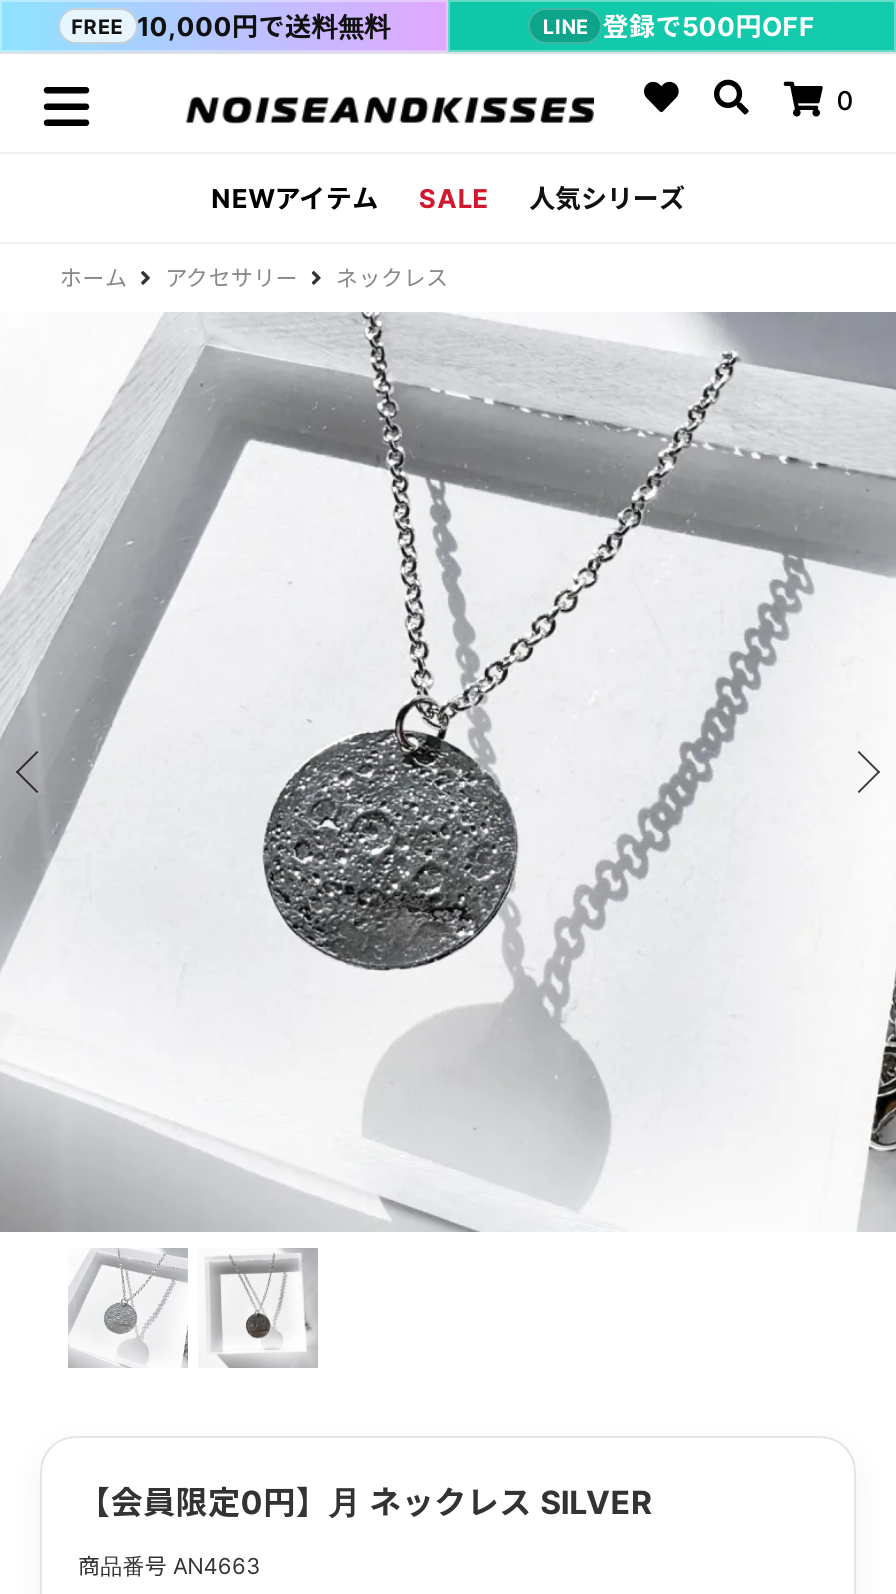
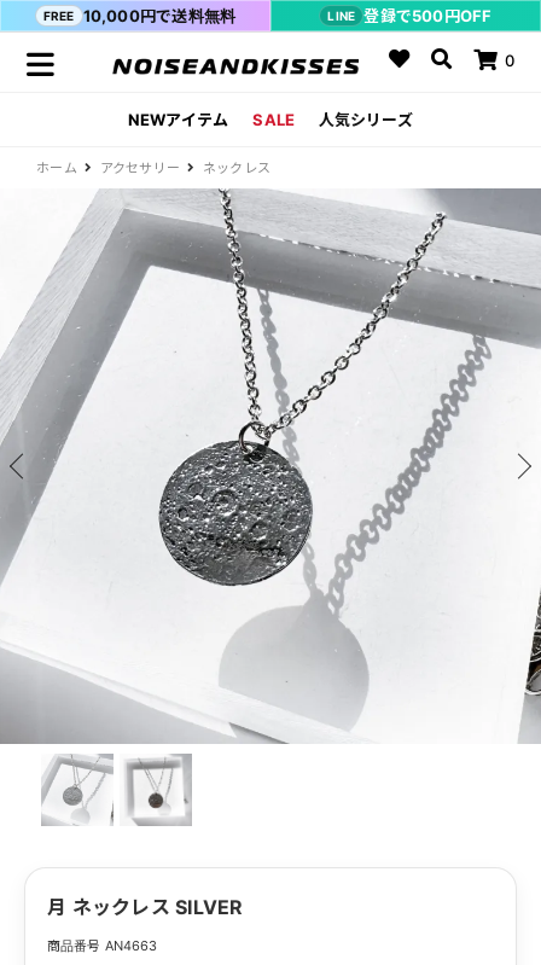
- 【会員限定0円】月 ネックレス SILVER
+ 月 ネックレス SILVER
